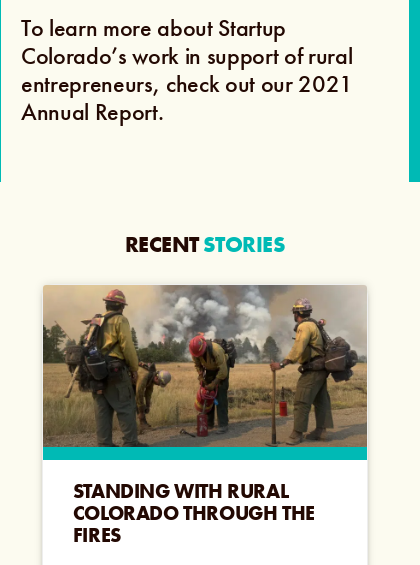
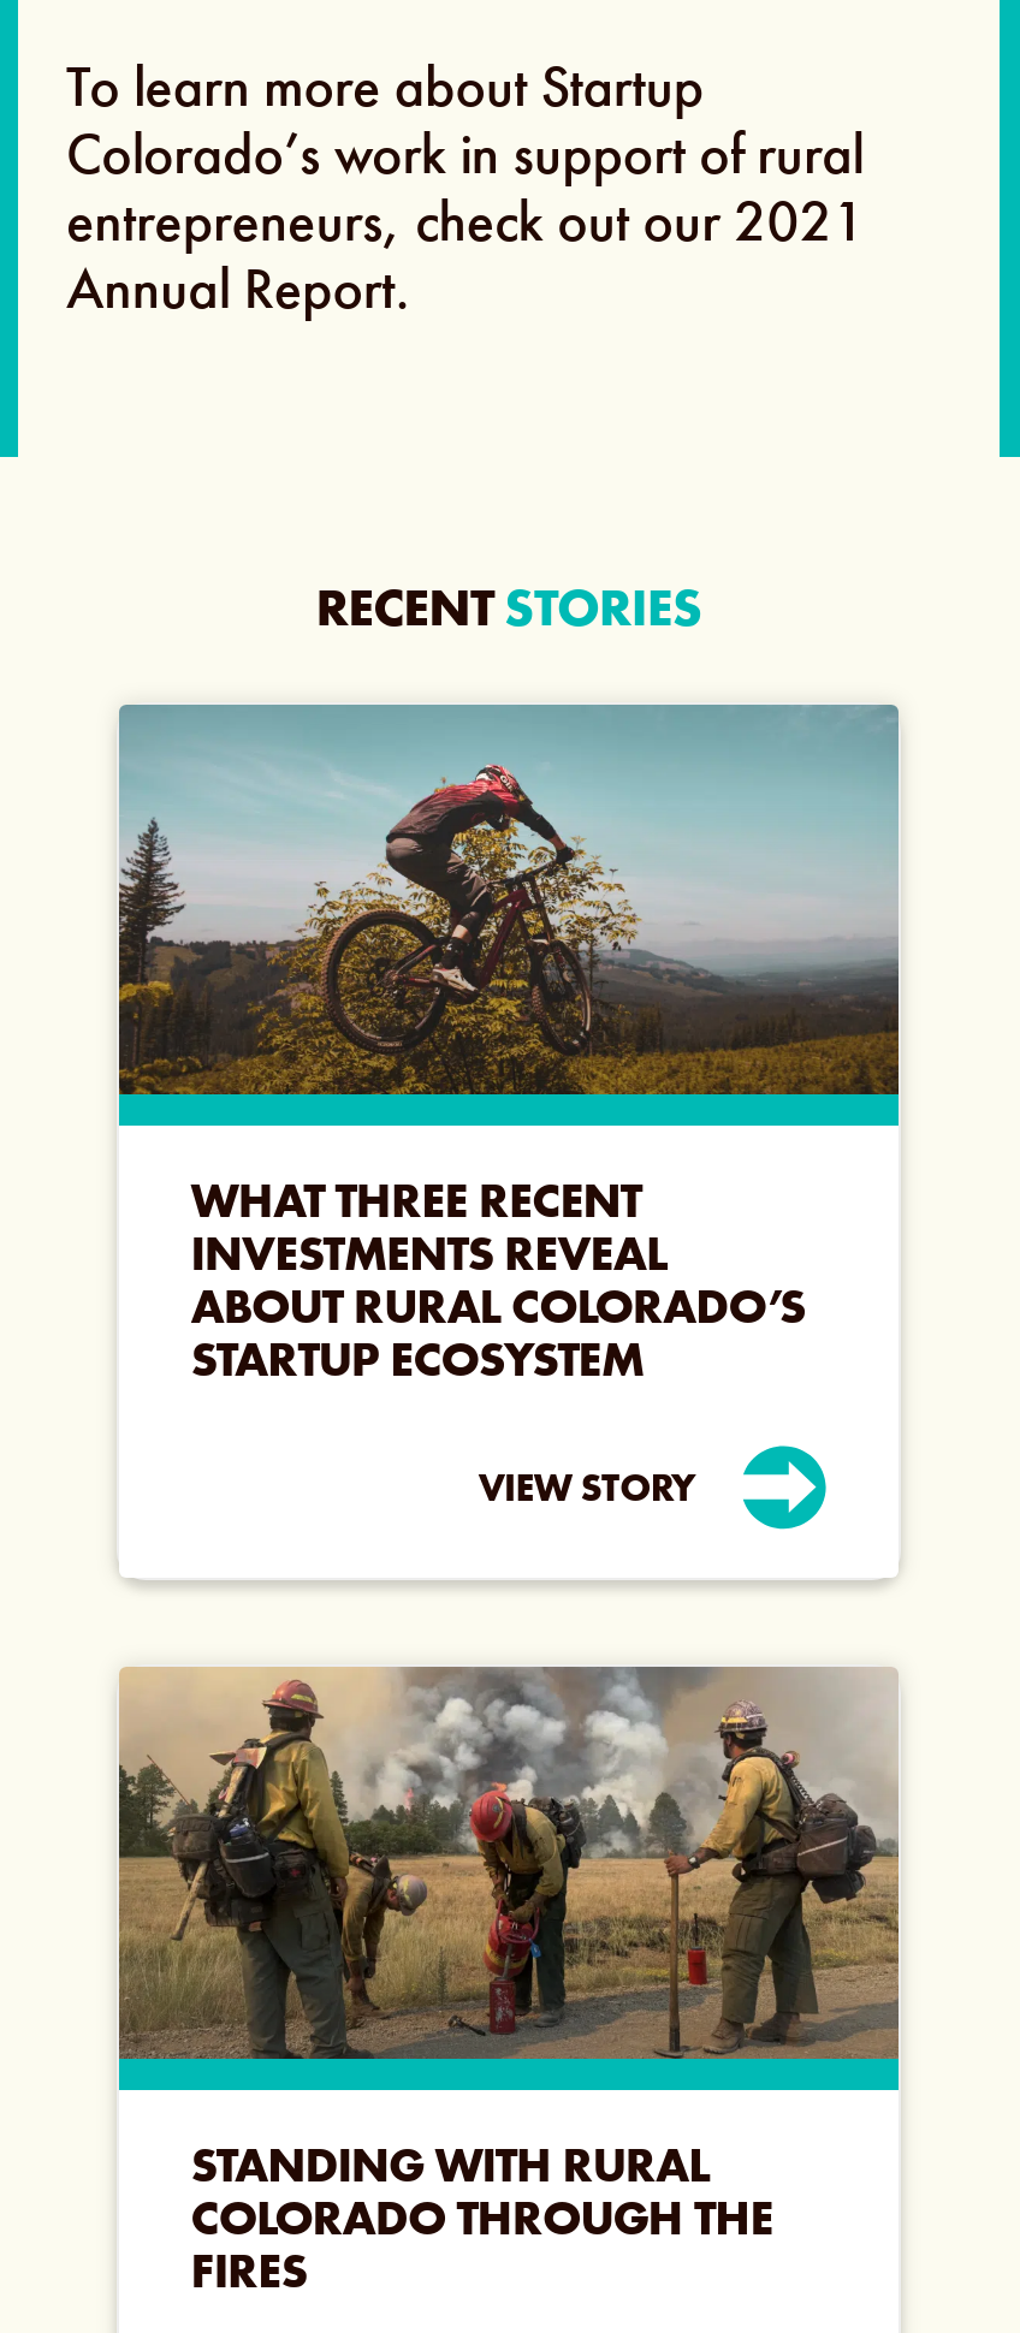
+ [image]
+ WHAT THREE RECENT
+ INVESTMENTS REVEAL
+ ABOUT RURAL COLORADO’S
+ STARTUP ECOSYSTEM
+ VIEW STORY

+ [image]
